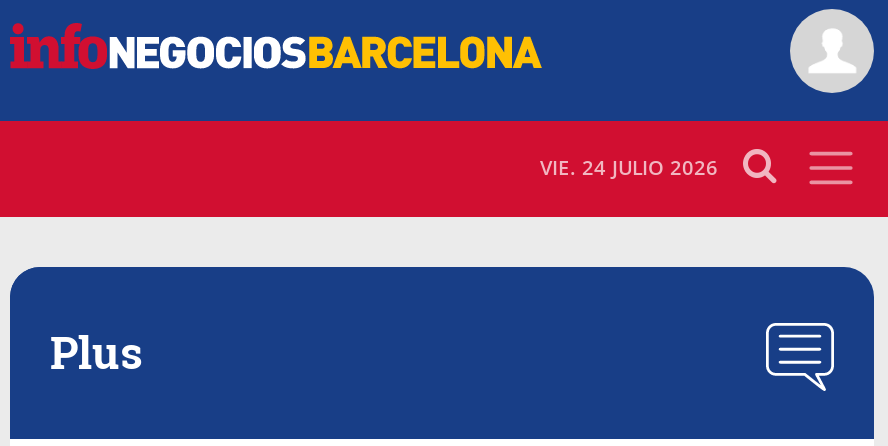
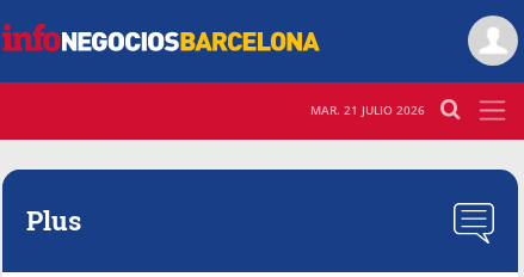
- VIE. 24 JULIO 2026
+ MAR. 21 JULIO 2026
